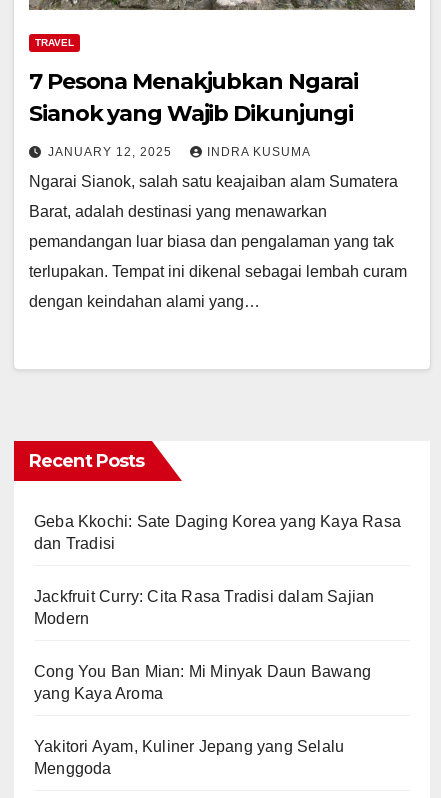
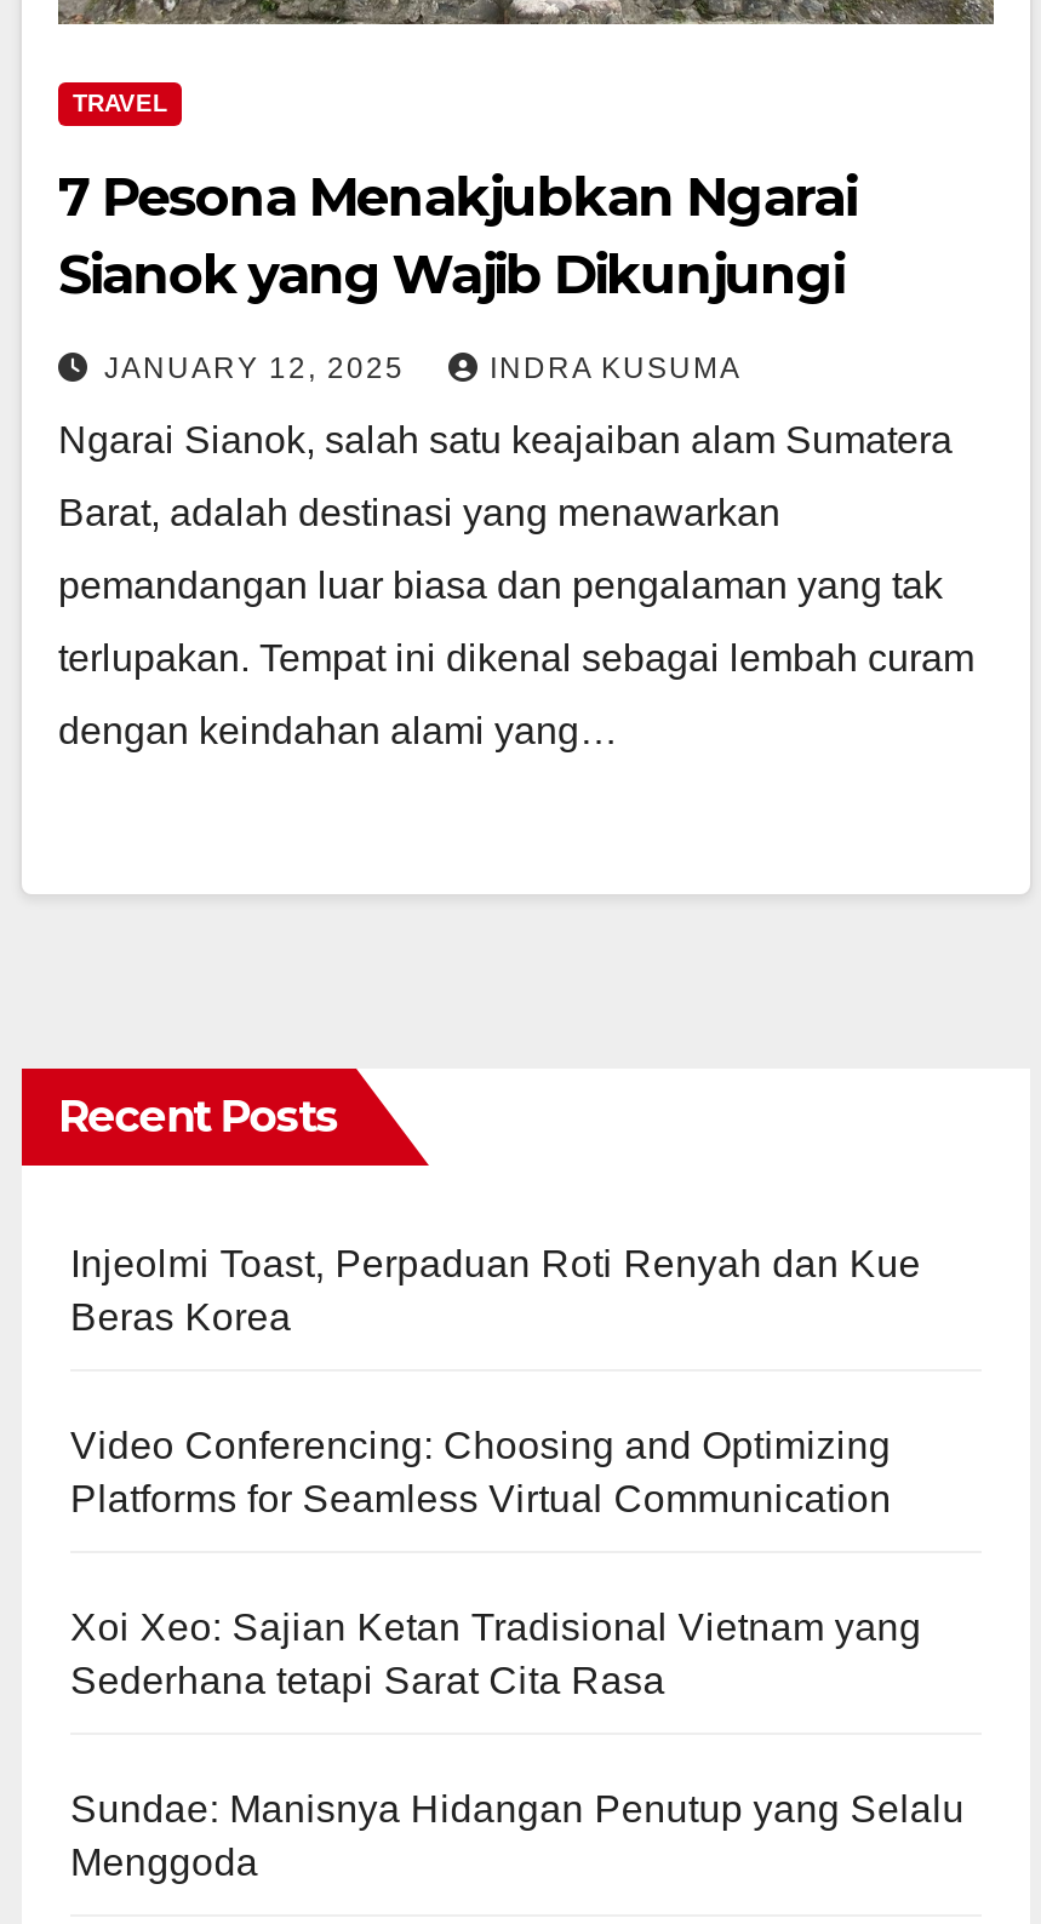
- Geba Kkochi: Sate Daging Korea yang Kaya Rasa
- dan Tradisi
+ Injeolmi Toast, Perpaduan Roti Renyah dan Kue
+ Beras Korea

- Jackfruit Curry: Cita Rasa Tradisi dalam Sajian
- Modern
+ Video Conferencing: Choosing and Optimizing
+ Platforms for Seamless Virtual Communication

- Cong You Ban Mian: Mi Minyak Daun Bawang
- yang Kaya Aroma
+ Xoi Xeo: Sajian Ketan Tradisional Vietnam yang
+ Sederhana tetapi Sarat Cita Rasa

- Yakitori Ayam, Kuliner Jepang yang Selalu
+ Sundae: Manisnya Hidangan Penutup yang Selalu
